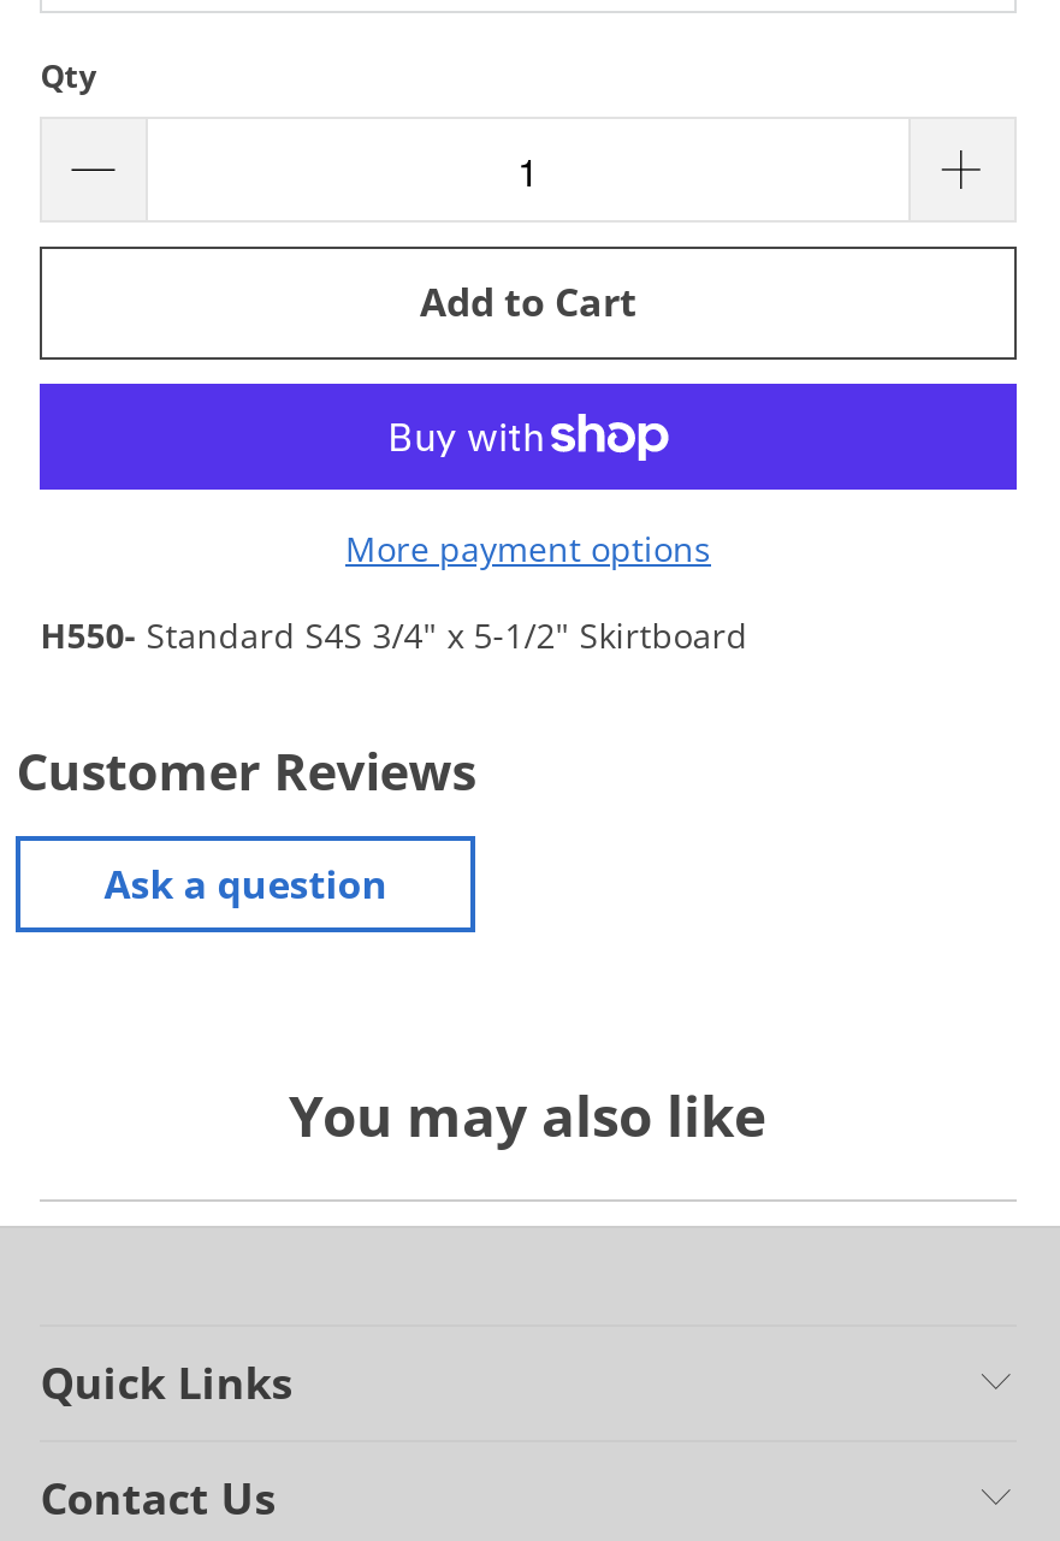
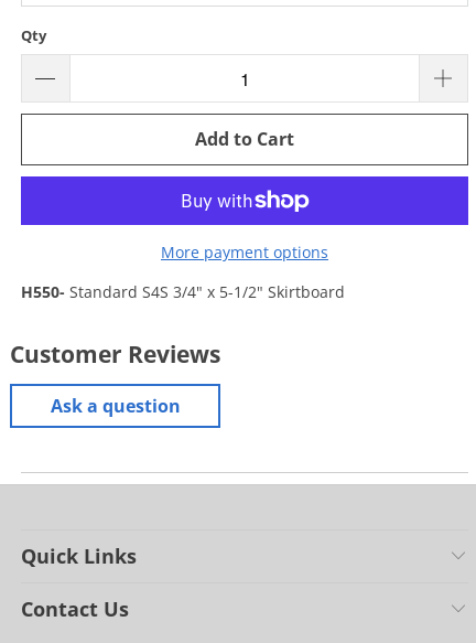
- You may also like
